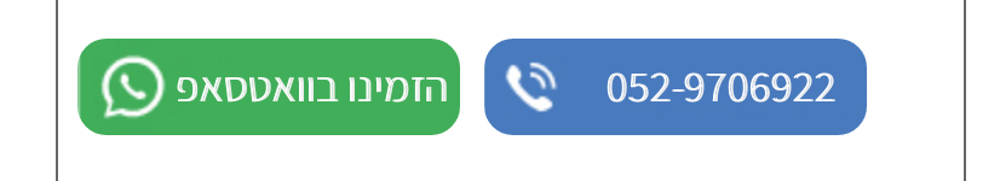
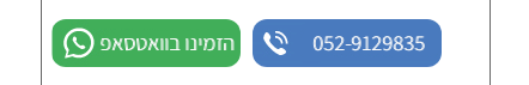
- 052-9706922
+ 052-9129835
